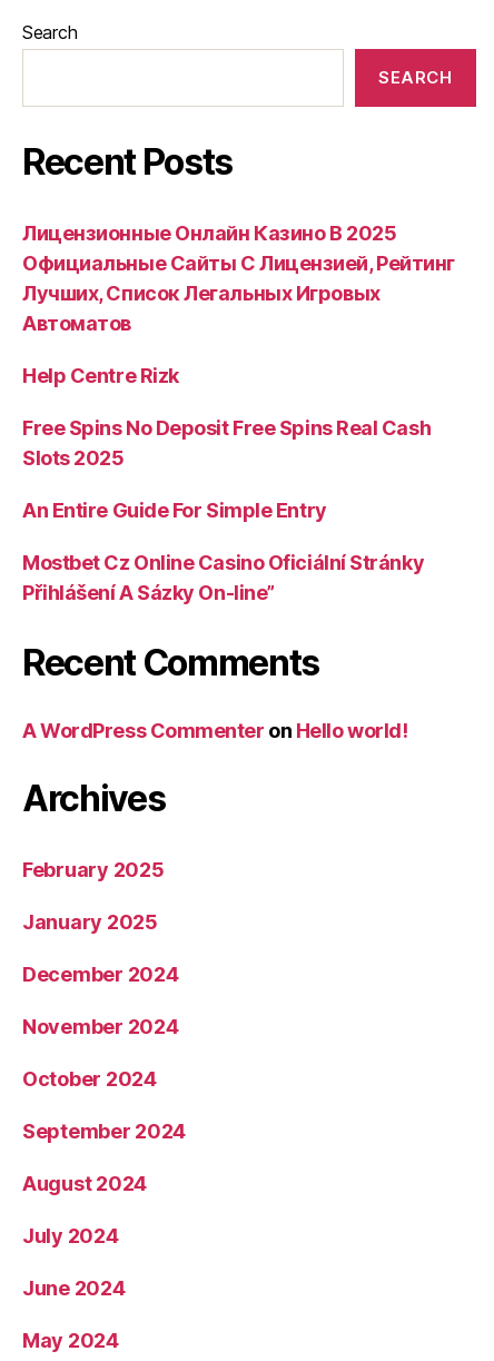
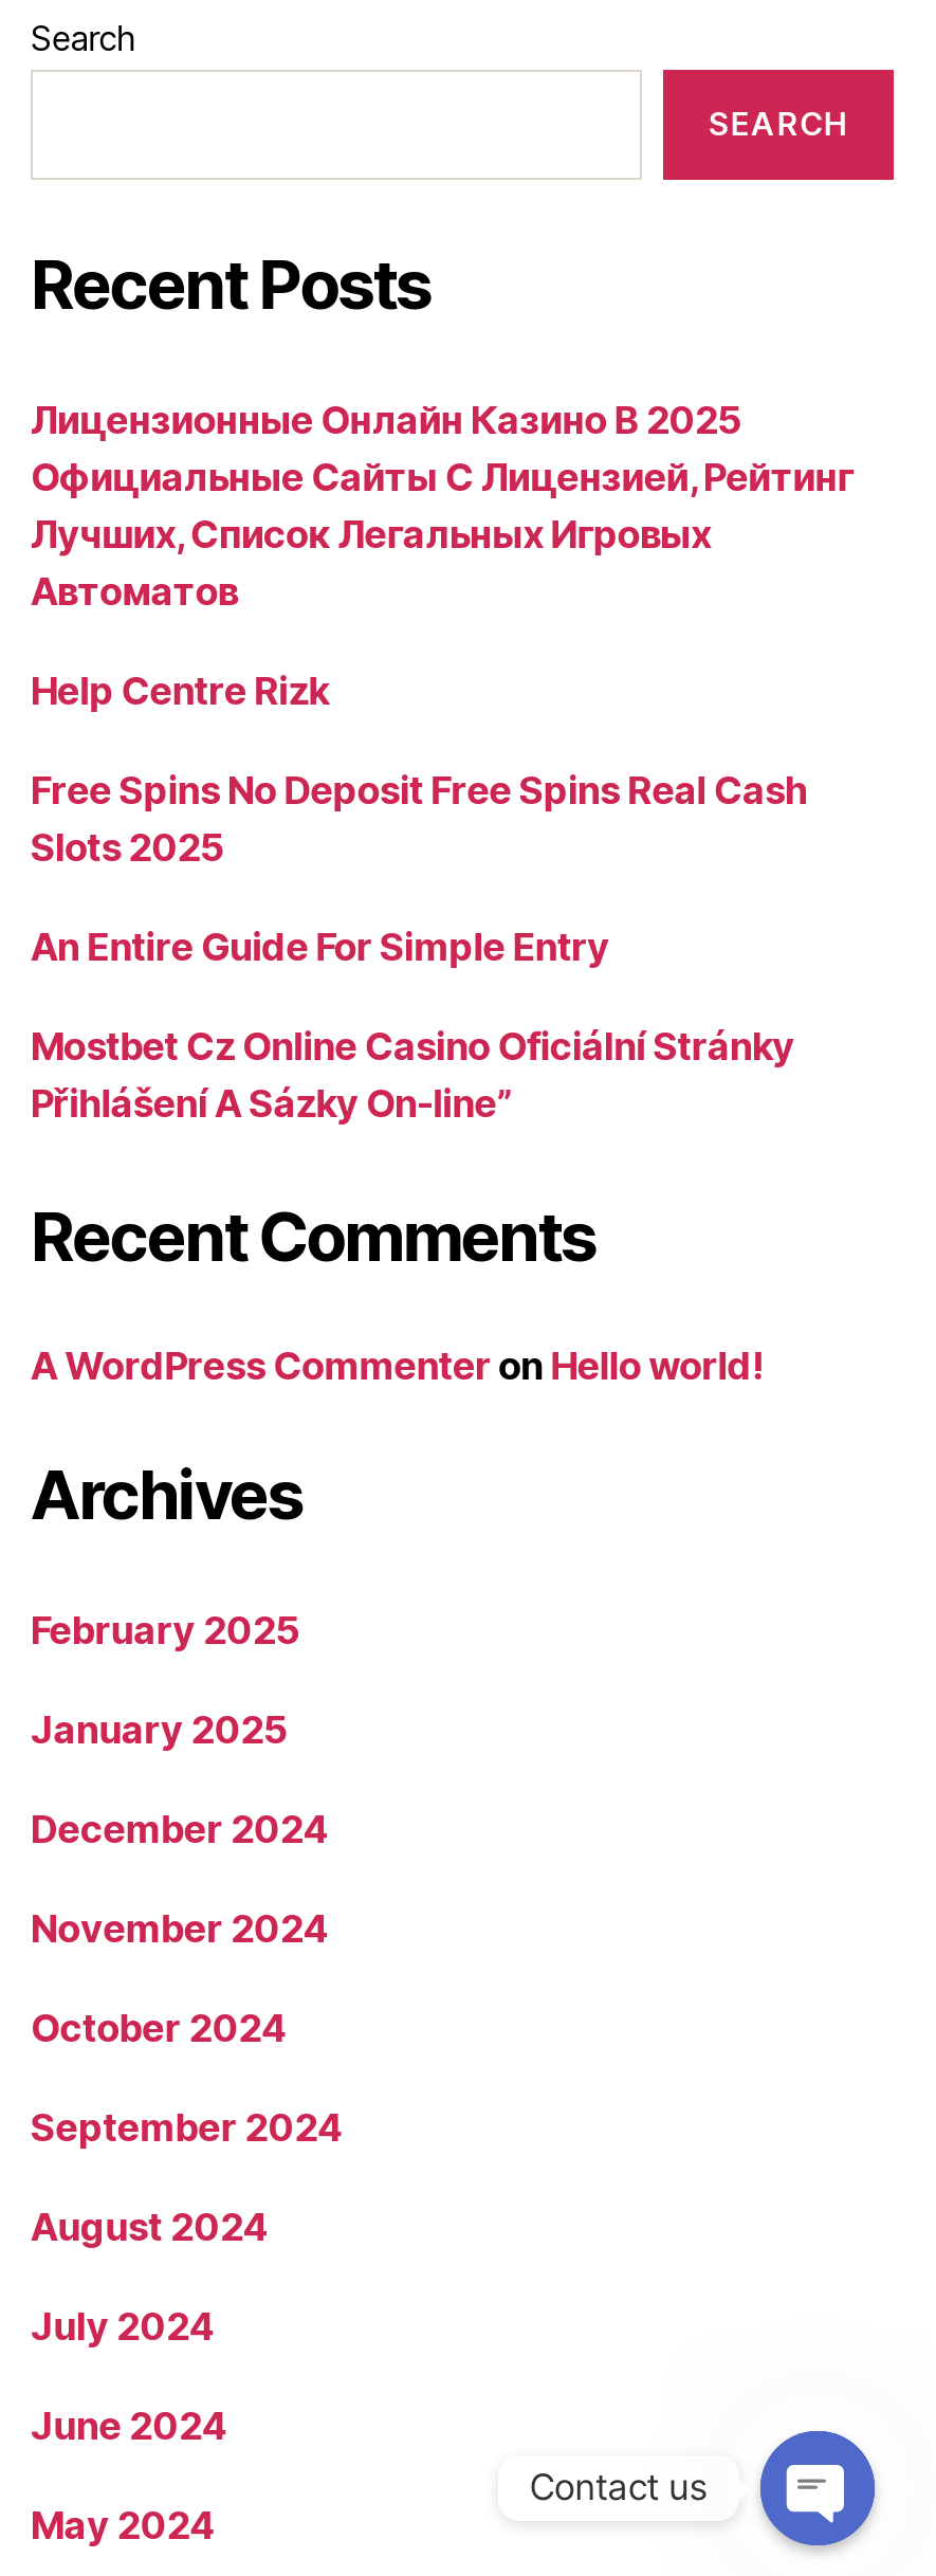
+ [image]
+ Contact us
